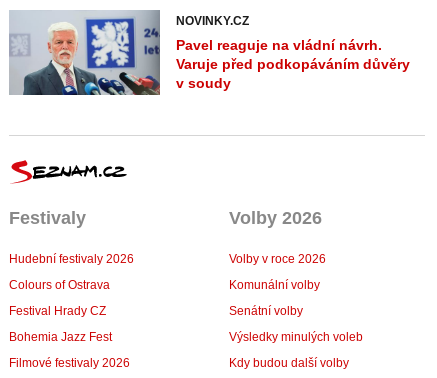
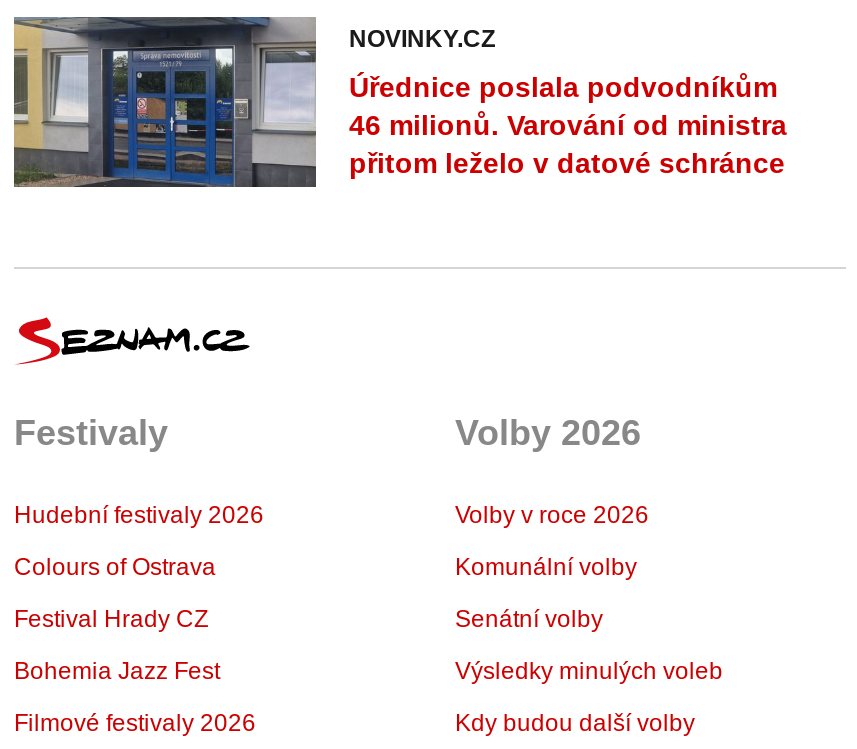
- [image]
- Pavel reaguje na vládní návrh.
- Varuje před podkopáváním důvěry
- v soudy
+ [image]
+ Úřednice poslala podvodníkům
+ 46 milionů. Varování od ministra
+ přitom leželo v datové schránce
